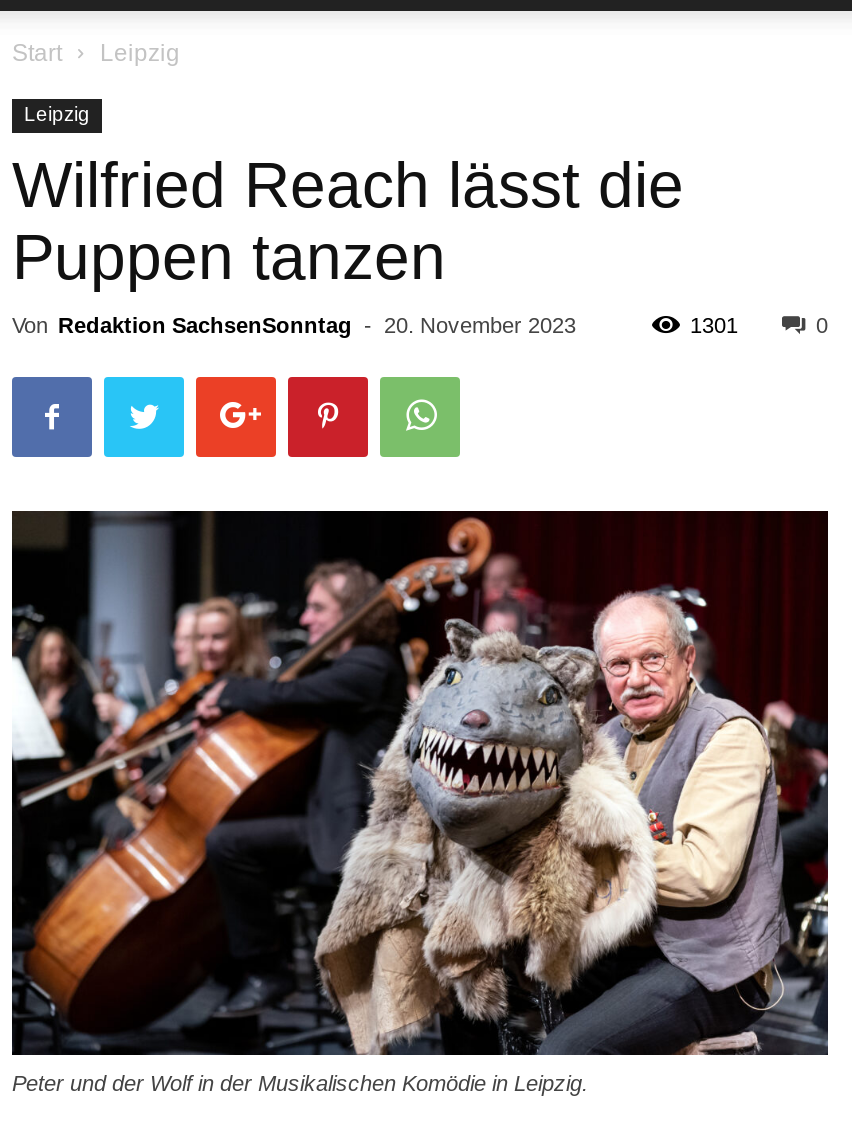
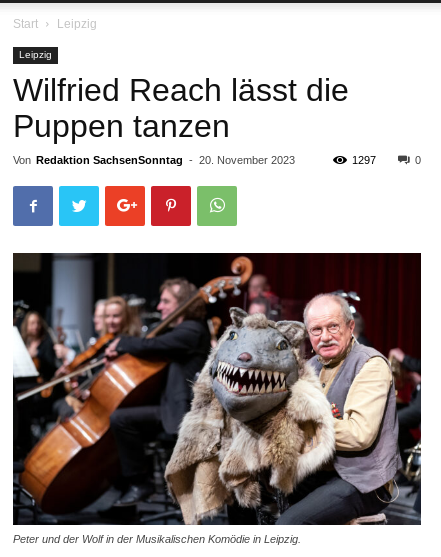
- 1301
+ 1297
